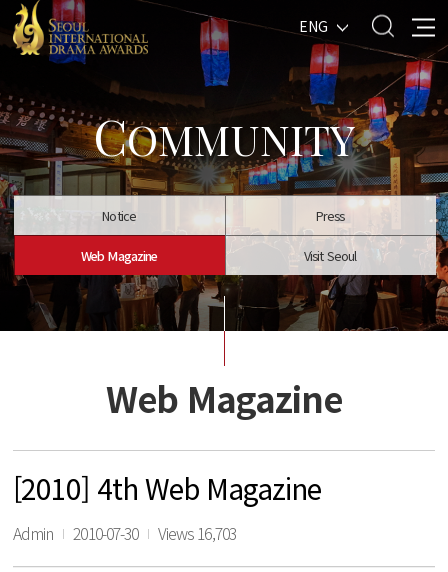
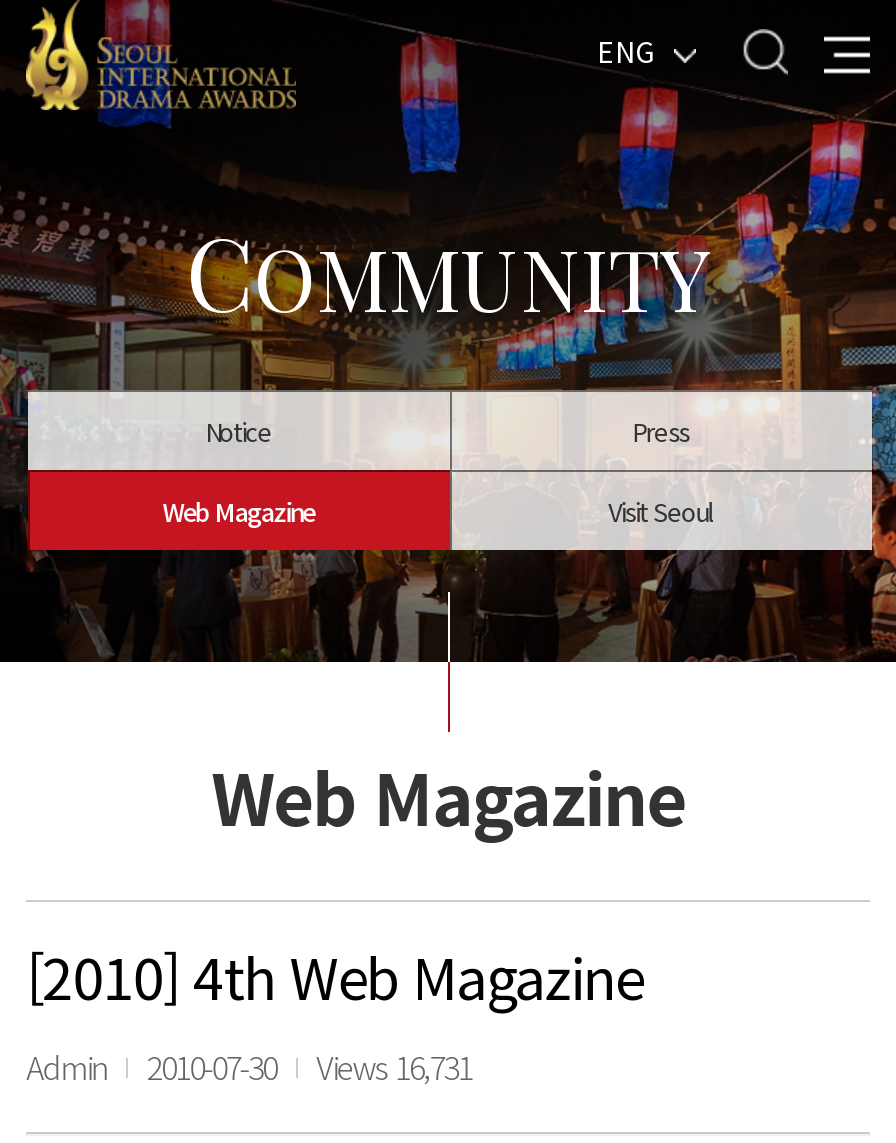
- Admin 2010-07-30 Views 16,703
+ Admin 2010-07-30 Views 16,731
